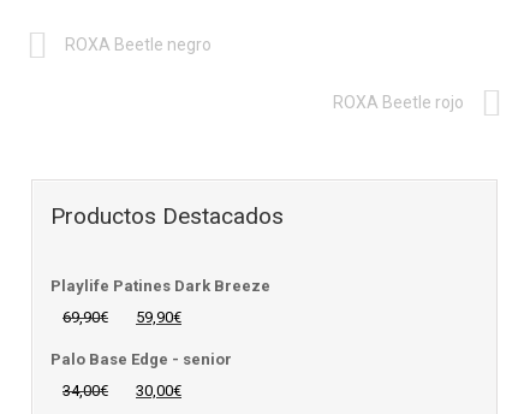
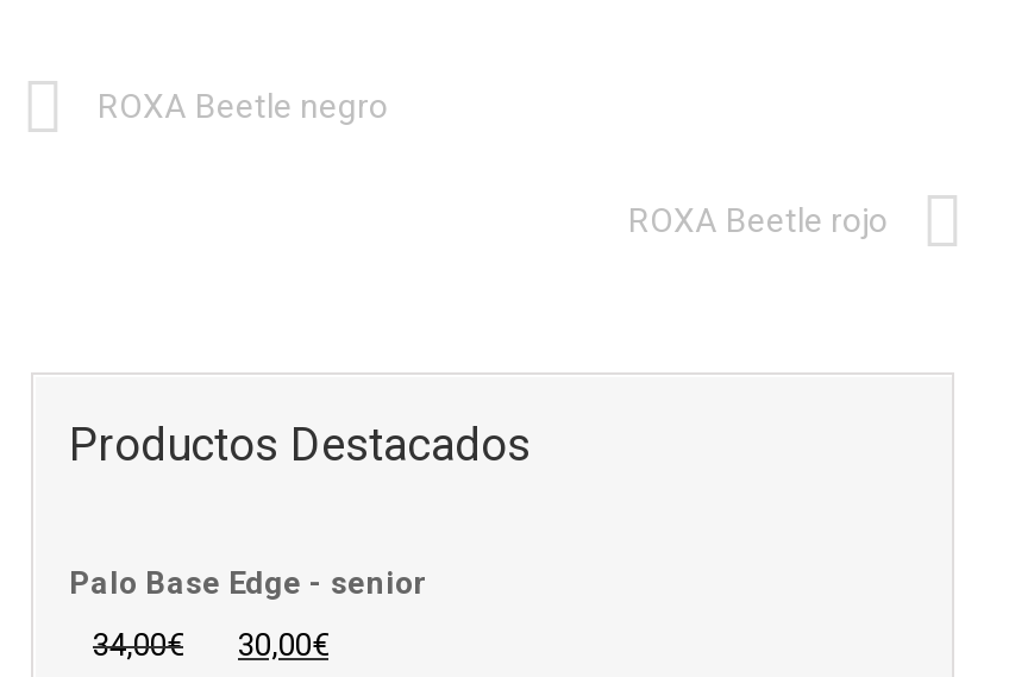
- Playlife Patines Dark Breeze
- 69,90€
- 59,90€
